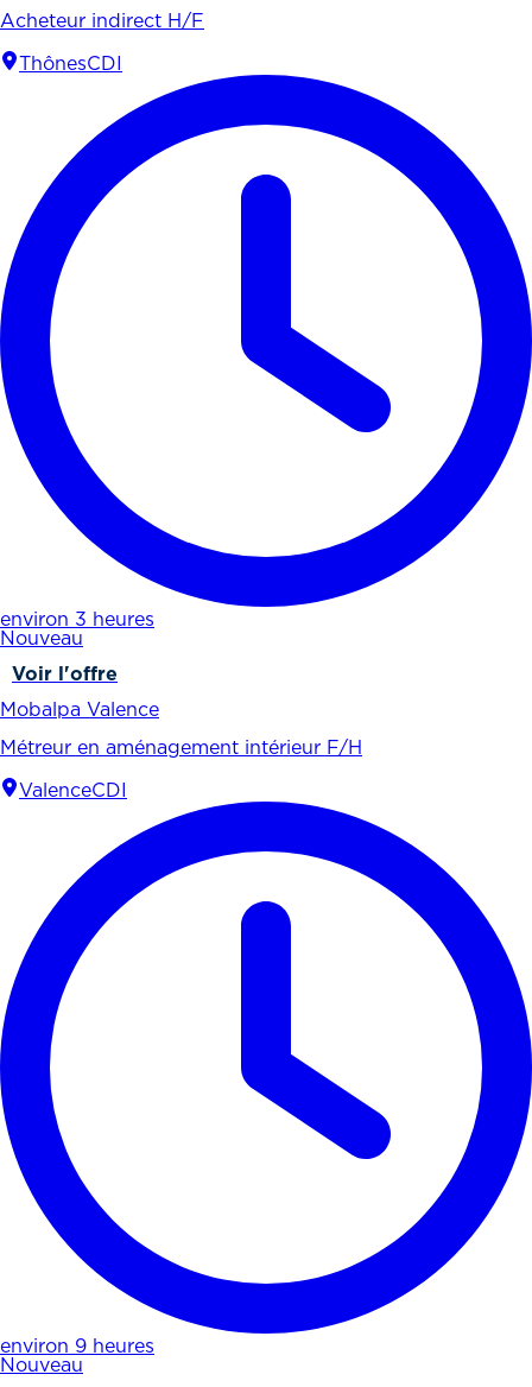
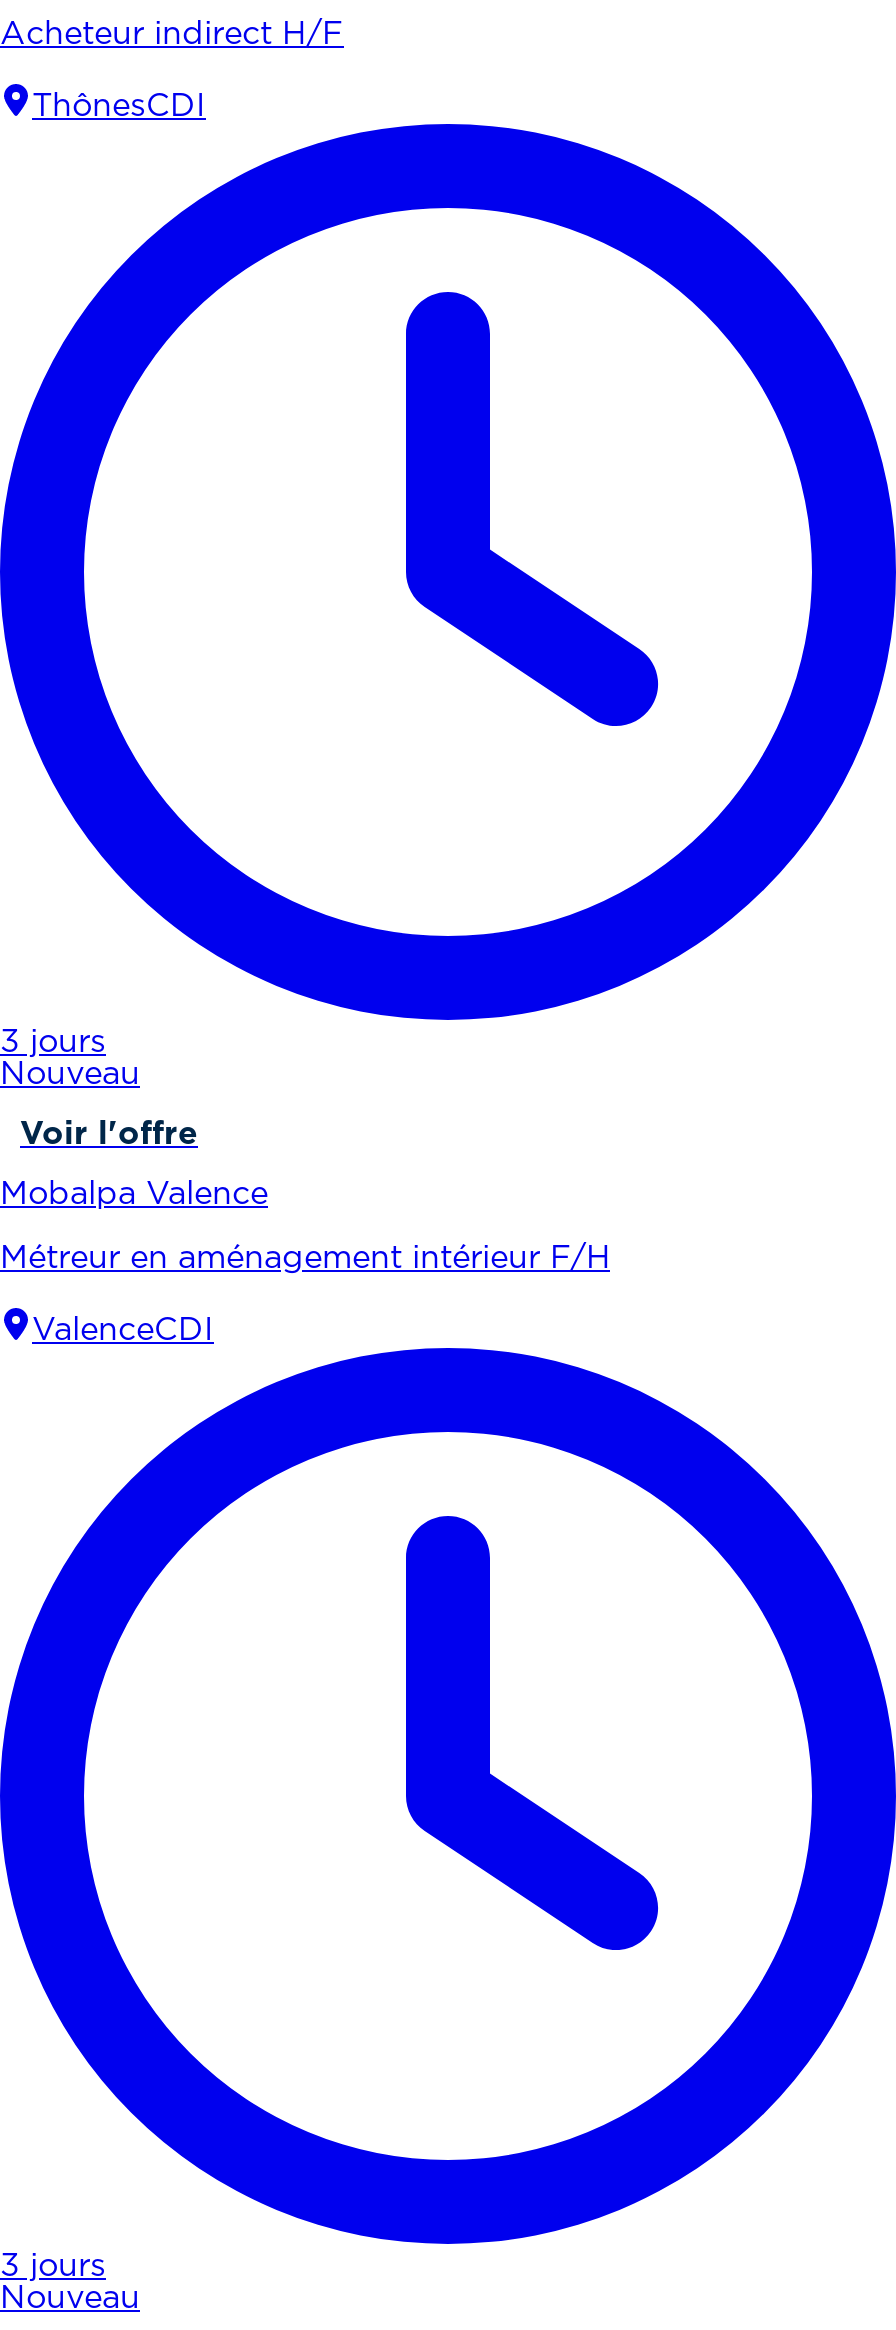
- environ 3 heures
+ 3 jours

- environ 9 heures
+ 3 jours
